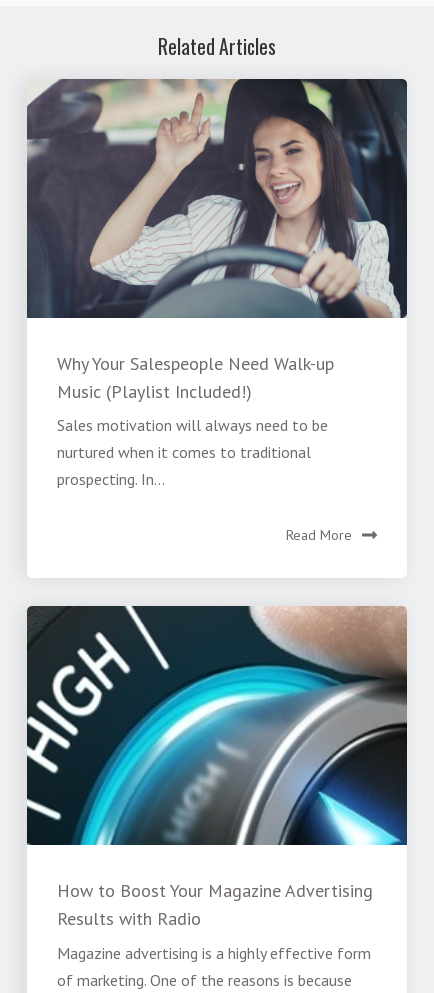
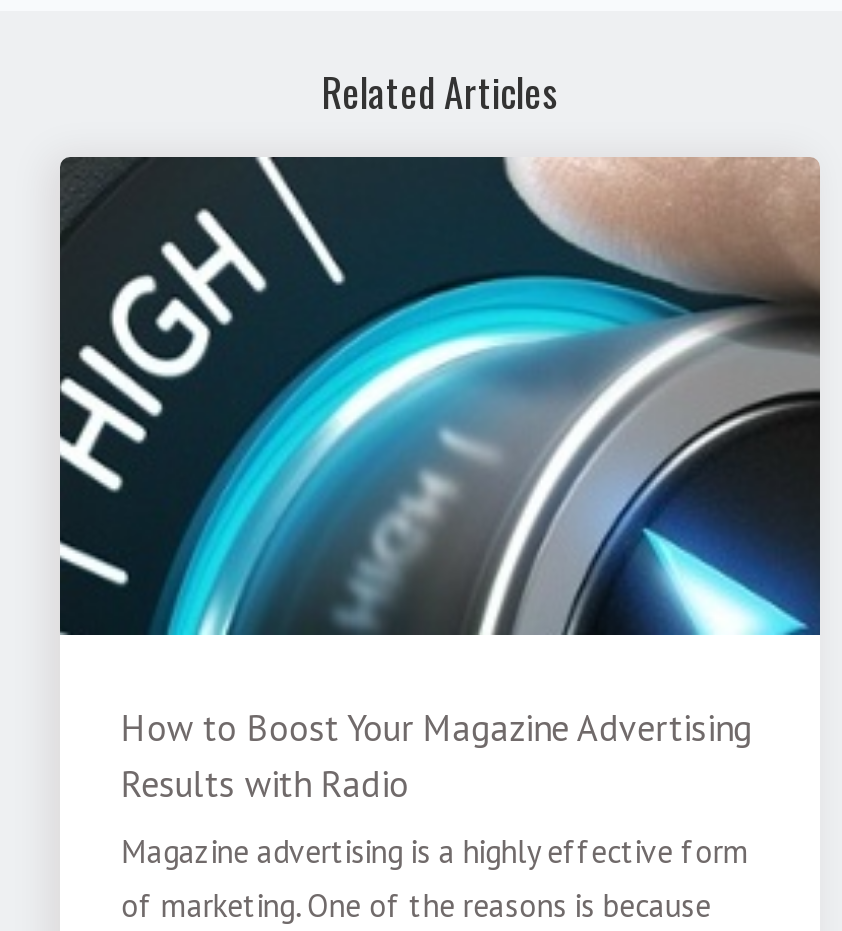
- [image]
- Why Your Salespeople Need Walk-up
- Music (Playlist Included!)
- Sales motivation will always need to be
- nurtured when it comes to traditional
- prospecting. In...
- Read More
